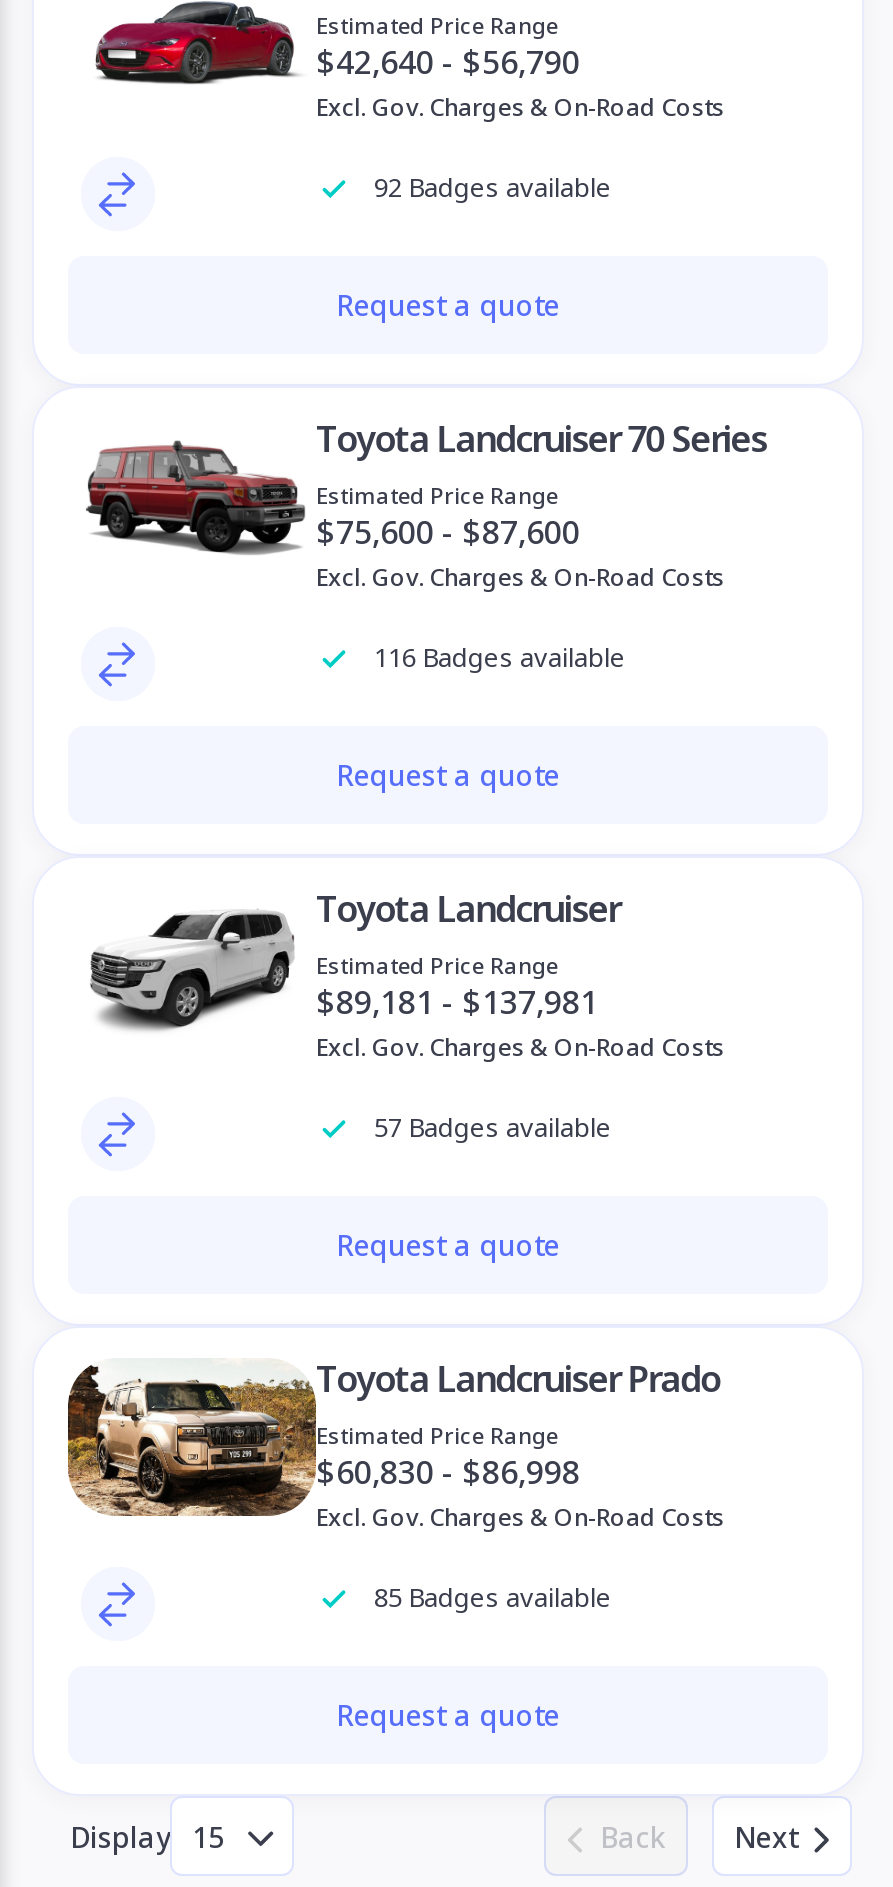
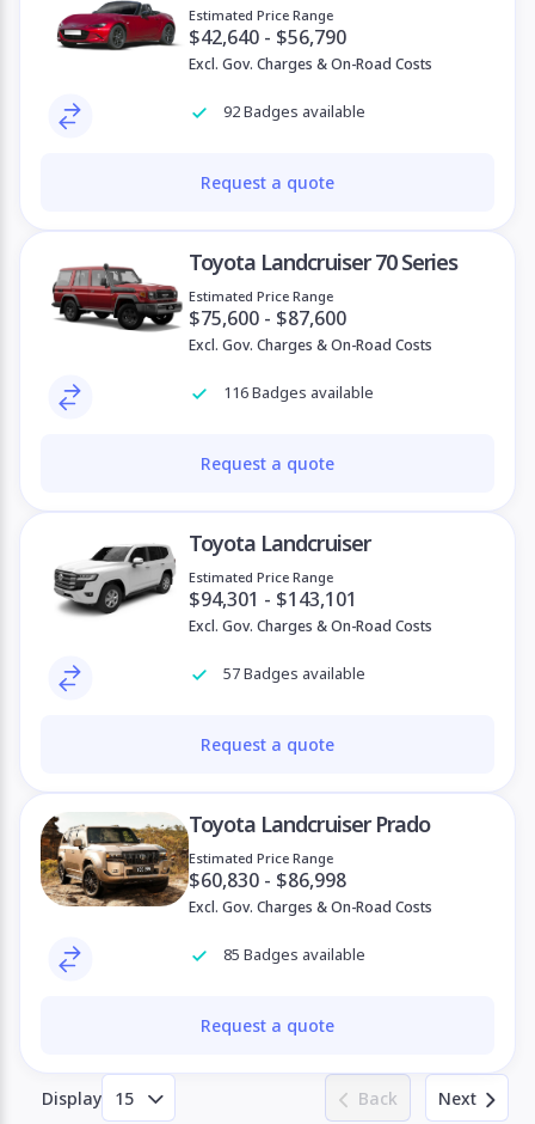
- $89,181 - $137,981
+ $94,301 - $143,101
